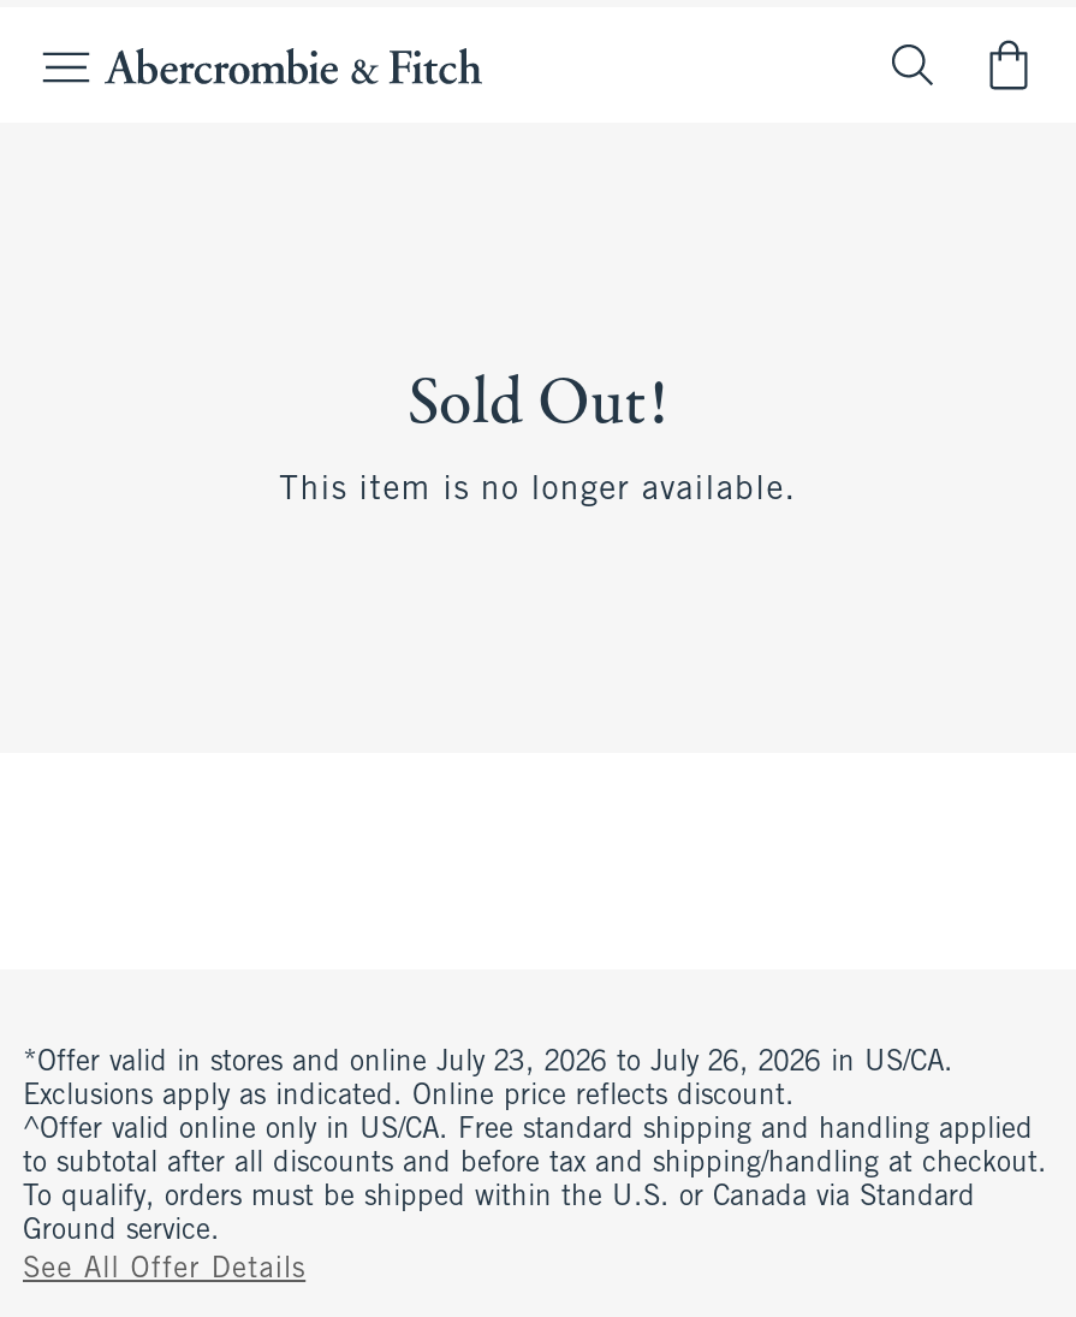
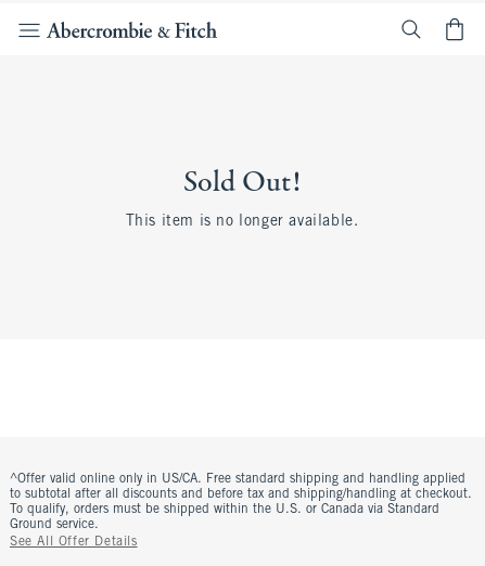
- *Offer valid in stores and online July 23, 2026 to July 26, 2026 in US/CA.
- Exclusions apply as indicated. Online price reflects discount.
